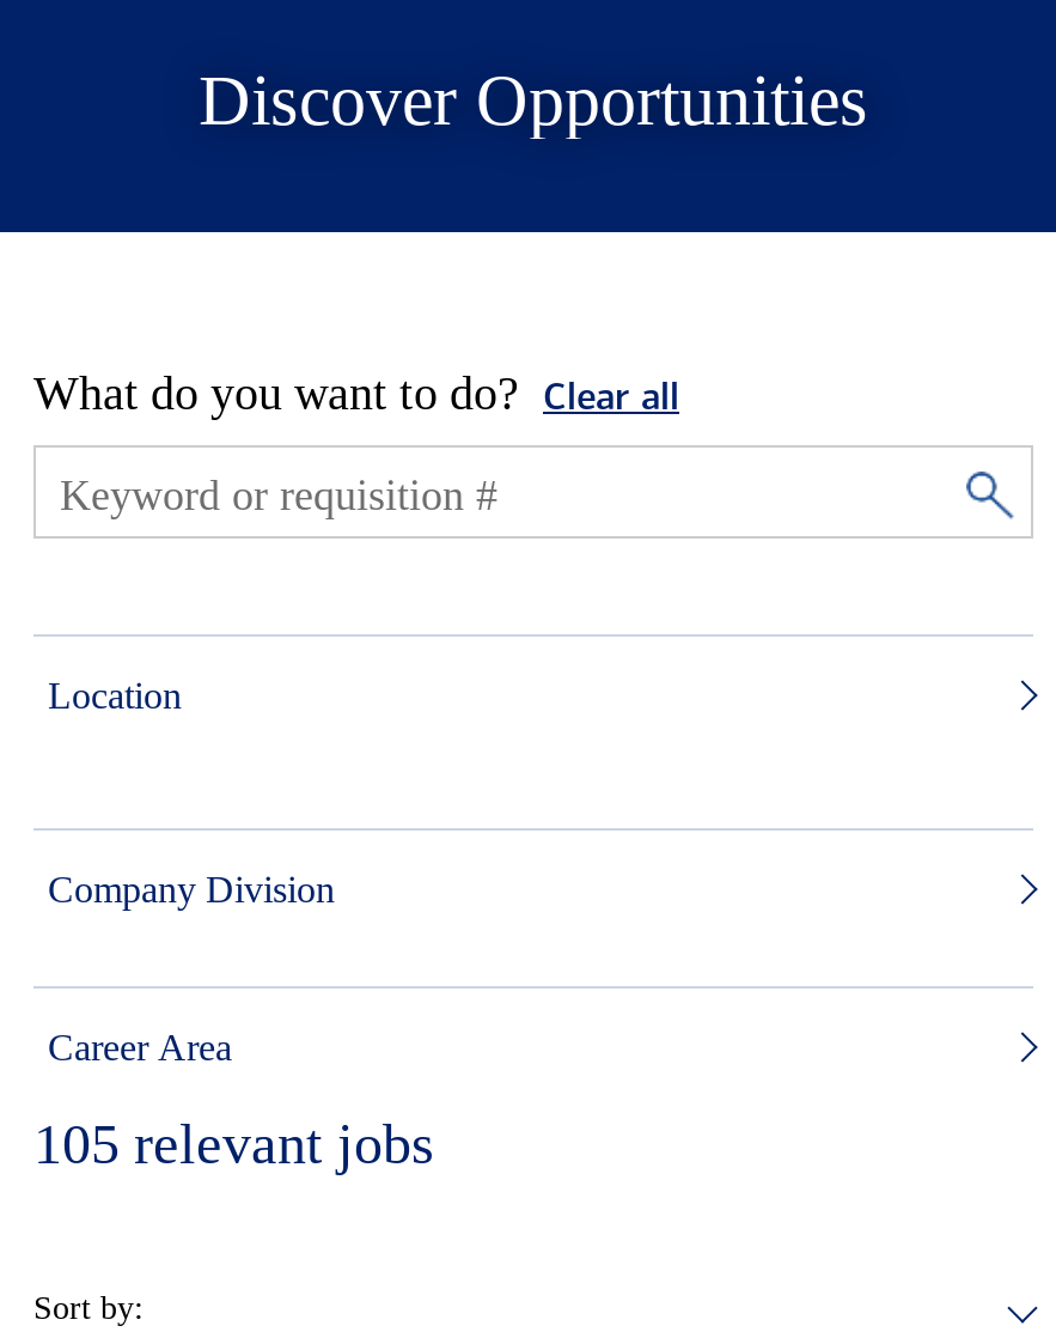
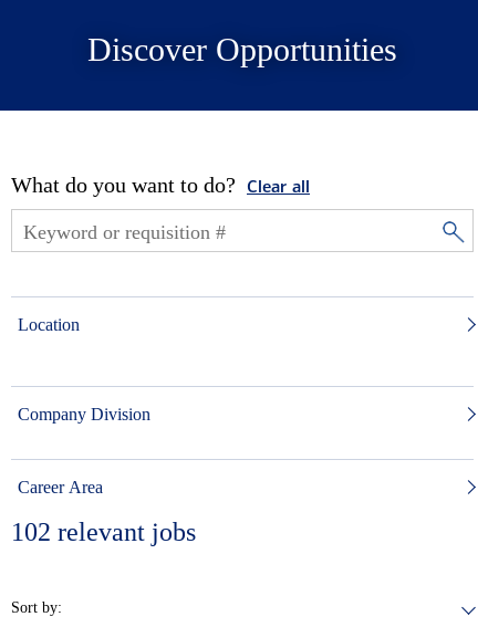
- 105 relevant jobs
+ 102 relevant jobs
